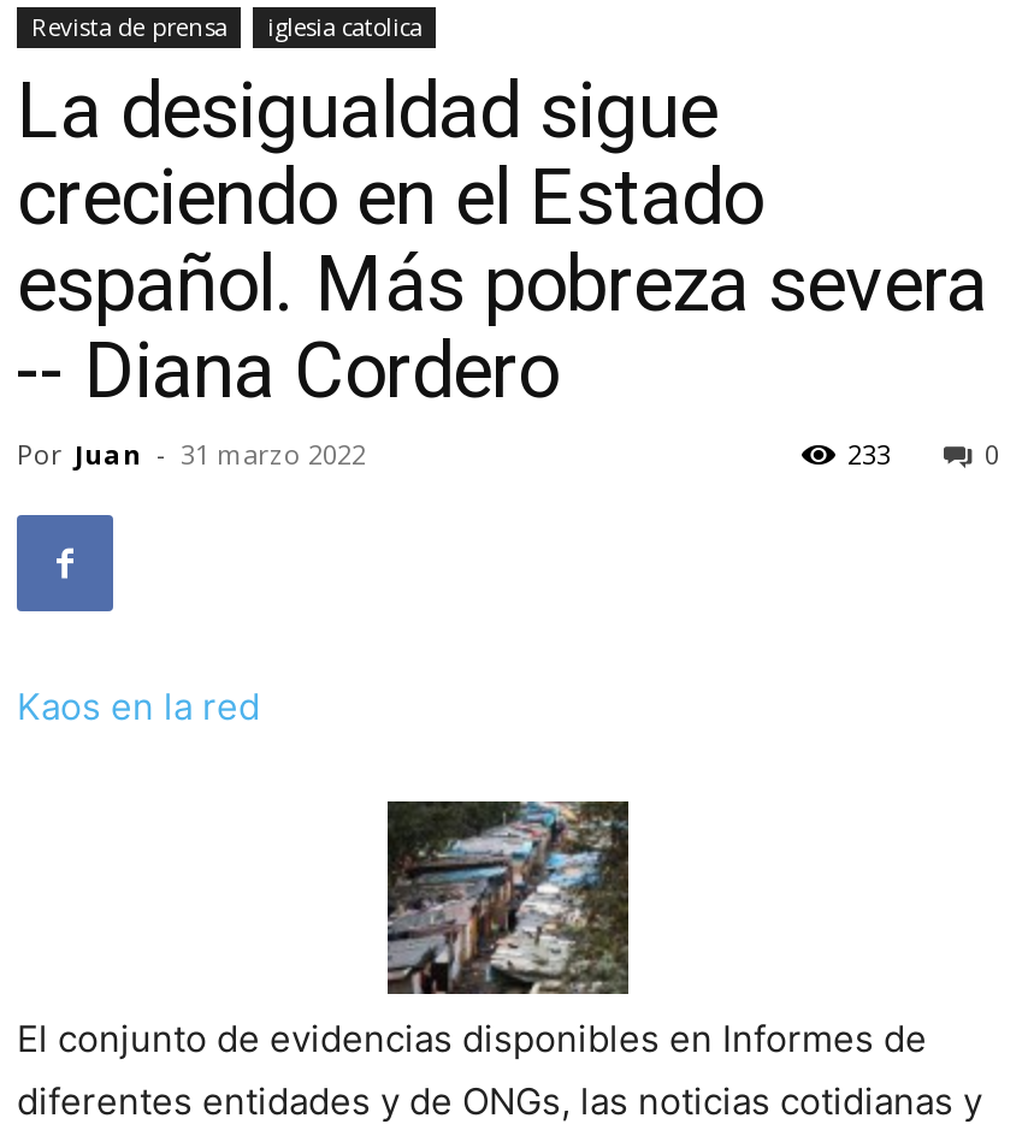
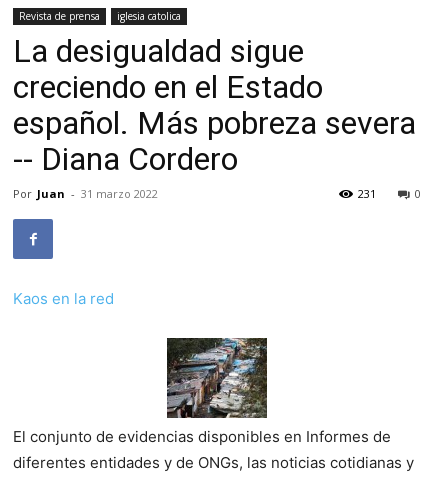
- 233
+ 231
